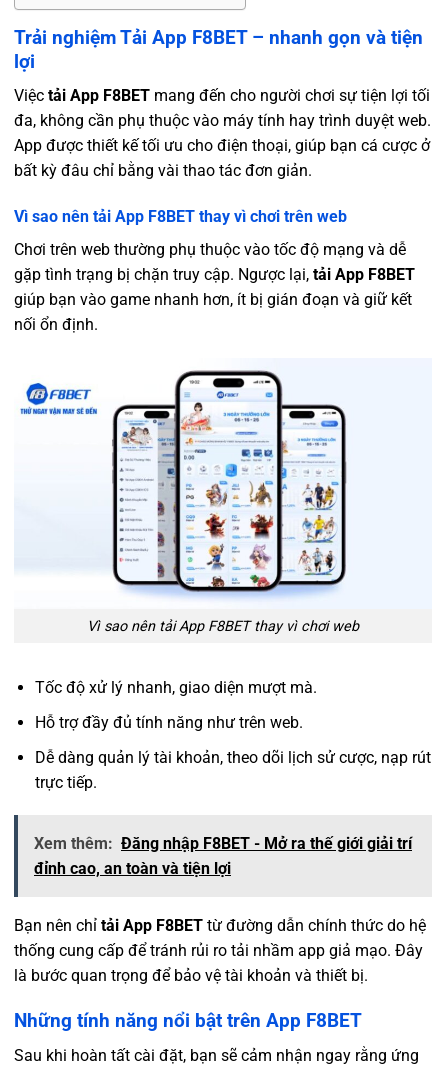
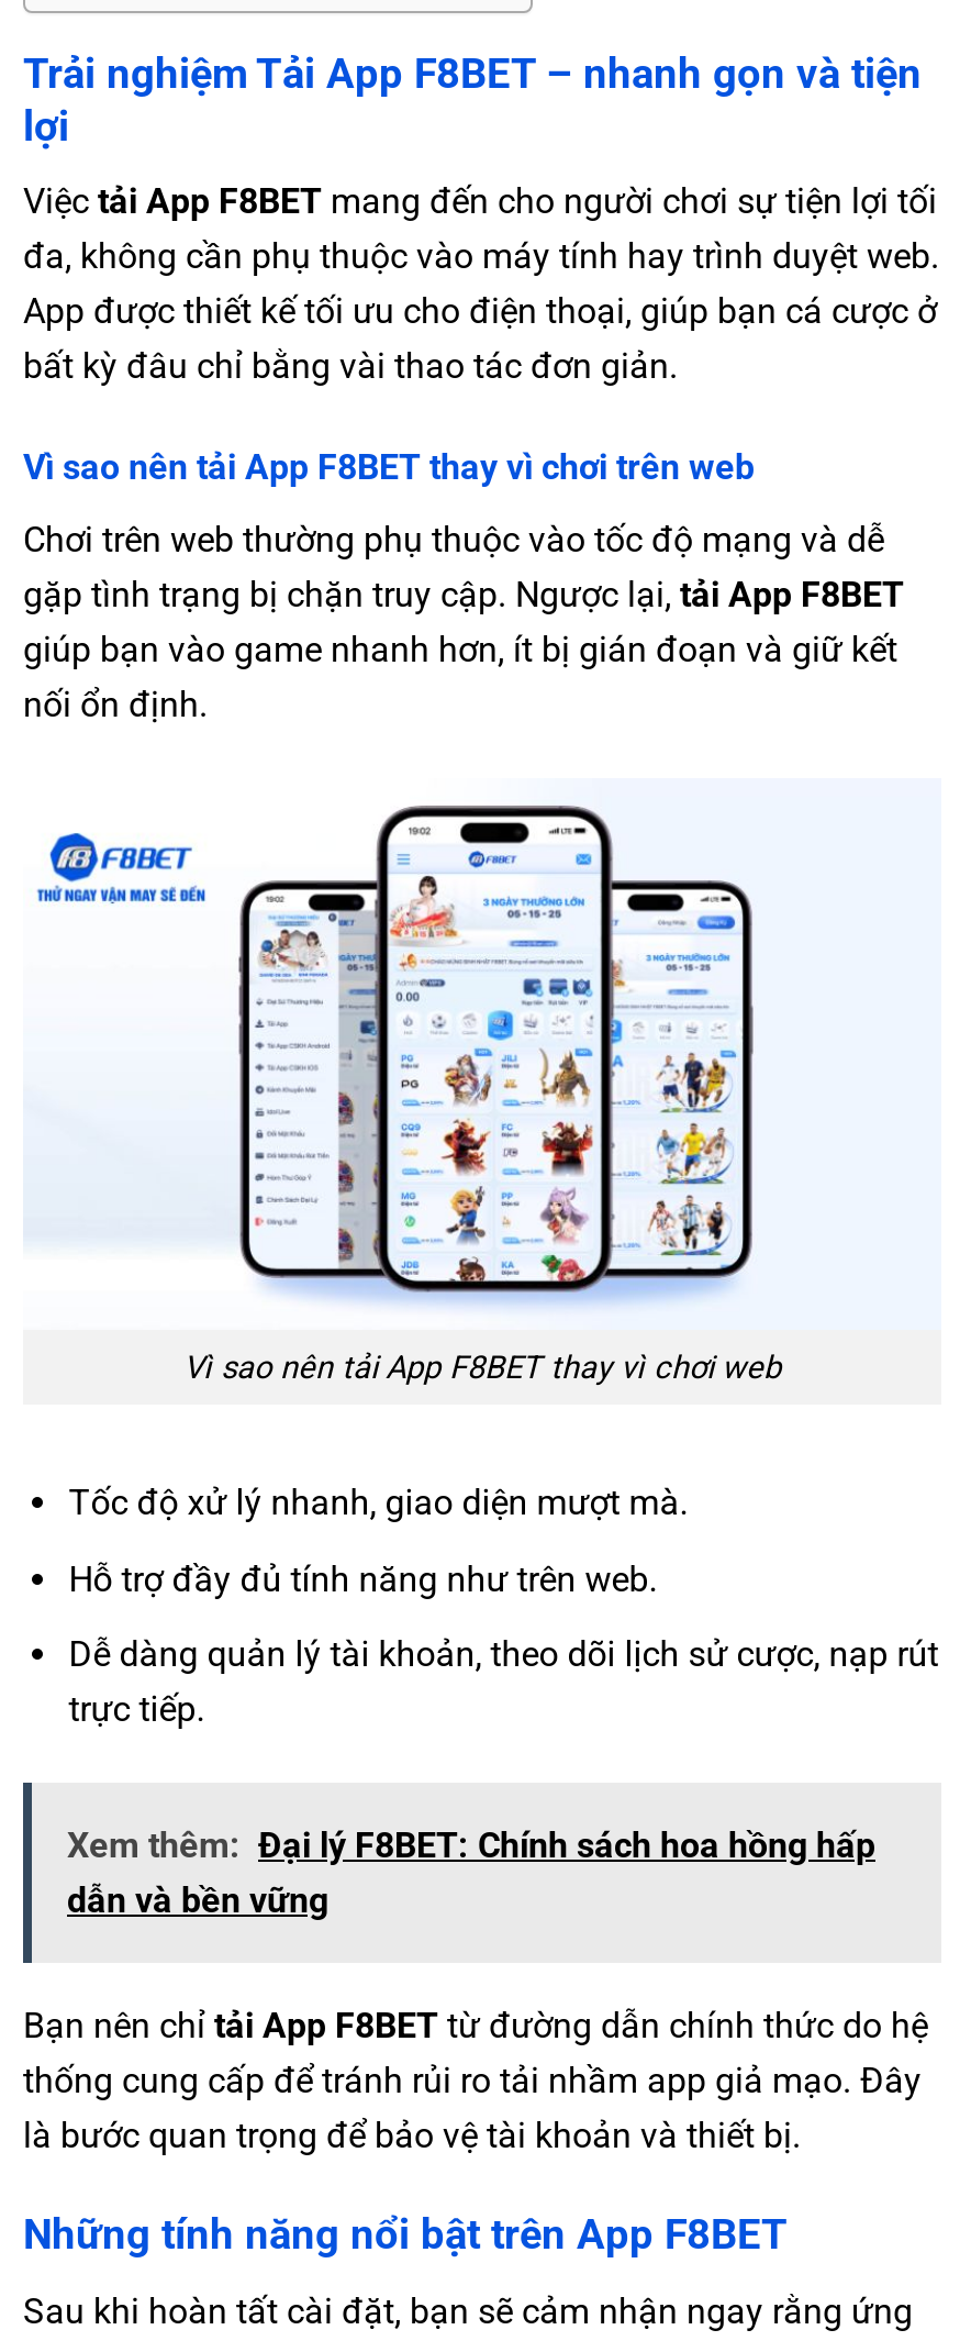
- Xem thêm: Đăng nhập F8BET - Mở ra thế giới giải trí
- đỉnh cao, an toàn và tiện lợi
+ Xem thêm: Đại lý F8BET: Chính sách hoa hồng hấp
+ dẫn và bền vững
